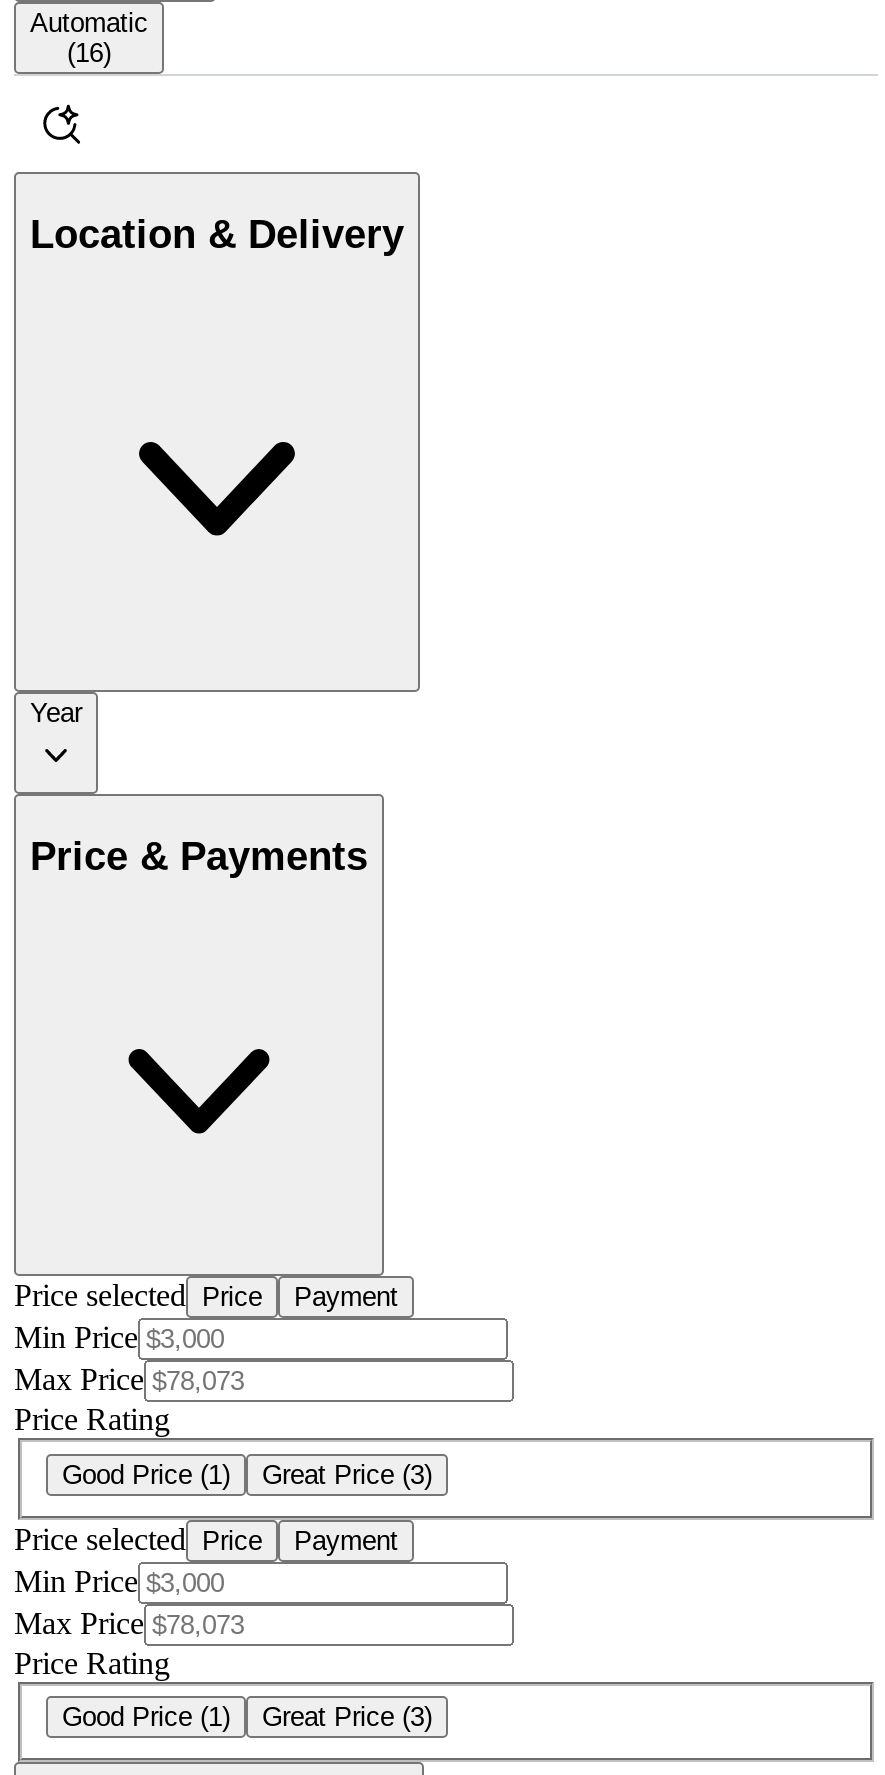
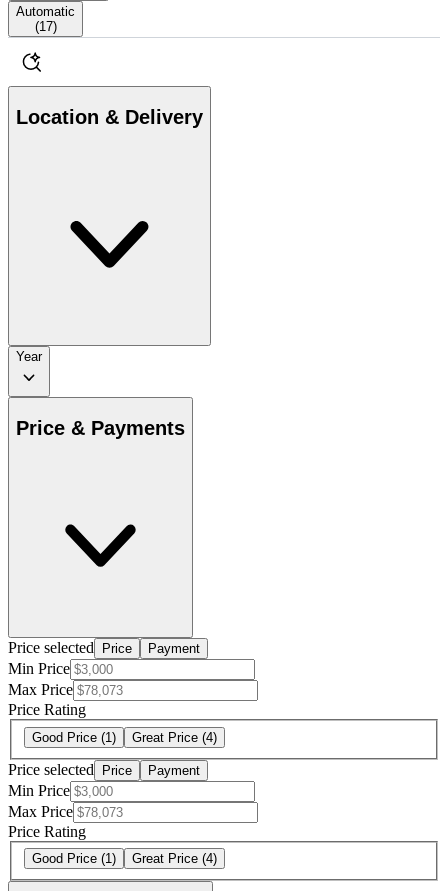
- (16)
+ (17)

- Good Price (1) Great Price (3)
+ Good Price (1) Great Price (4)

- Good Price (1) Great Price (3)
+ Good Price (1) Great Price (4)
